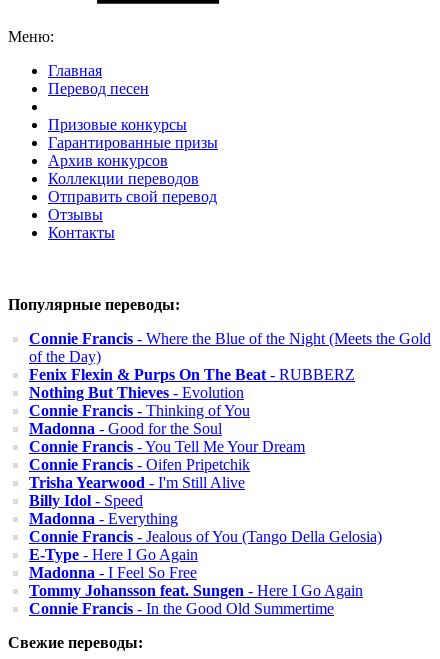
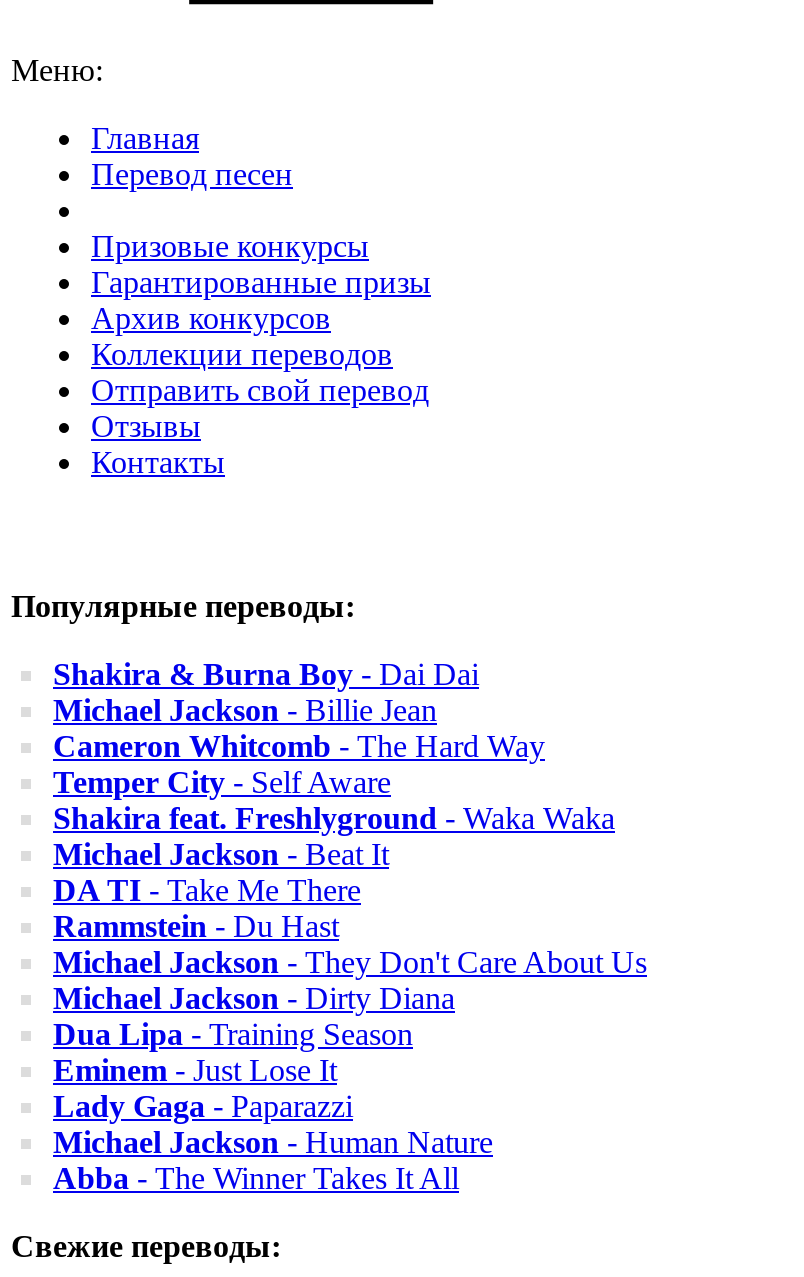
- Connie Francis - Where the Blue of the Night (Meets the Gold
- of the Day)
- Fenix Flexin & Purps On The Beat - RUBBERZ
- Nothing But Thieves - Evolution
- Connie Francis - Thinking of You
- Madonna - Good for the Soul
- Connie Francis - You Tell Me Your Dream
- Connie Francis - Oifen Pripetchik
- Trisha Yearwood - I'm Still Alive
- Billy Idol - Speed
- Madonna - Everything
- Connie Francis - Jealous of You (Tango Della Gelosia)
- E-Type - Here I Go Again
- Madonna - I Feel So Free
- Tommy Johansson feat. Sungen - Here I Go Again
- Connie Francis - In the Good Old Summertime
+ Shakira & Burna Boy - Dai Dai
+ Michael Jackson - Billie Jean
+ Cameron Whitcomb - The Hard Way
+ Temper City - Self Aware
+ Shakira feat. Freshlyground - Waka Waka
+ Michael Jackson - Beat It
+ DA TI - Take Me There
+ Rammstein - Du Hast
+ Michael Jackson - They Don't Care About Us
+ Michael Jackson - Dirty Diana
+ Dua Lipa - Training Season
+ Eminem - Just Lose It
+ Lady Gaga - Paparazzi
+ Michael Jackson - Human Nature
+ Abba - The Winner Takes It All
